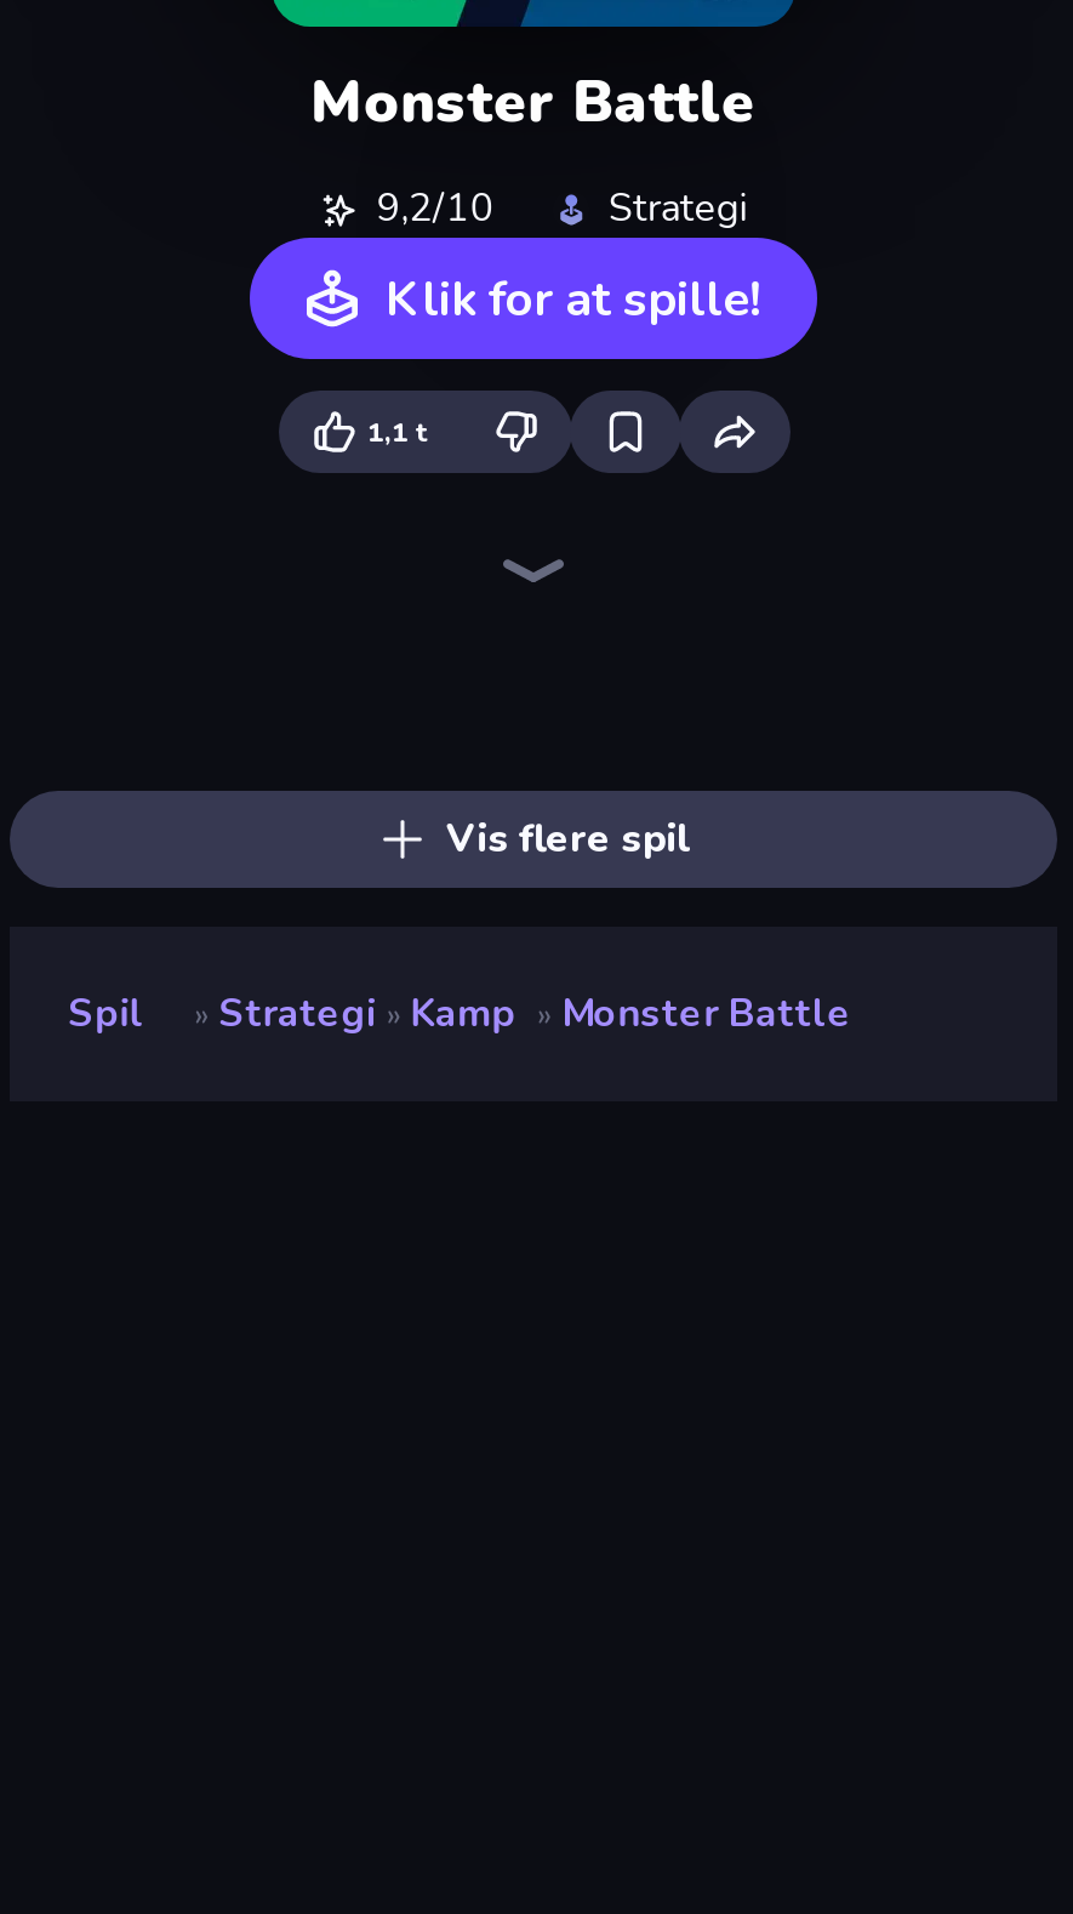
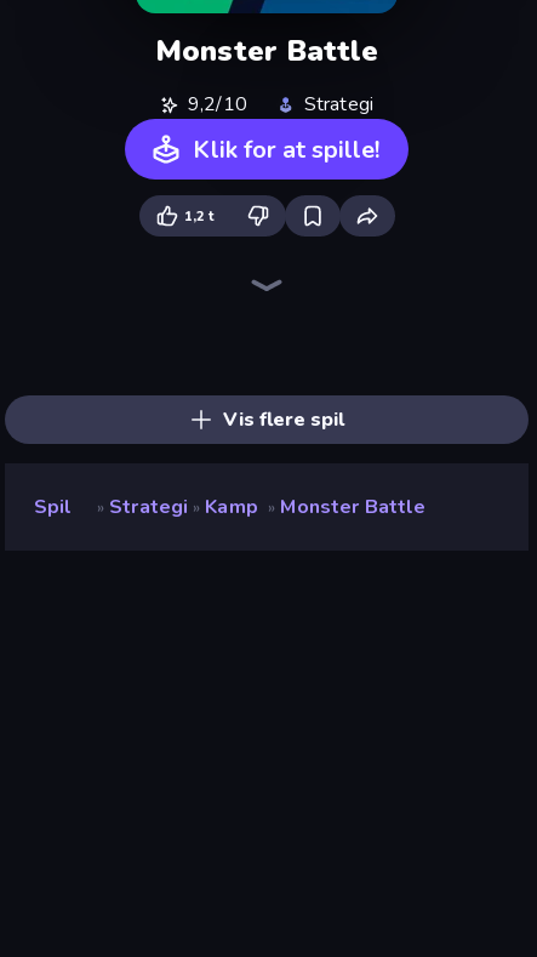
- 1,1 t
+ 1,2 t
